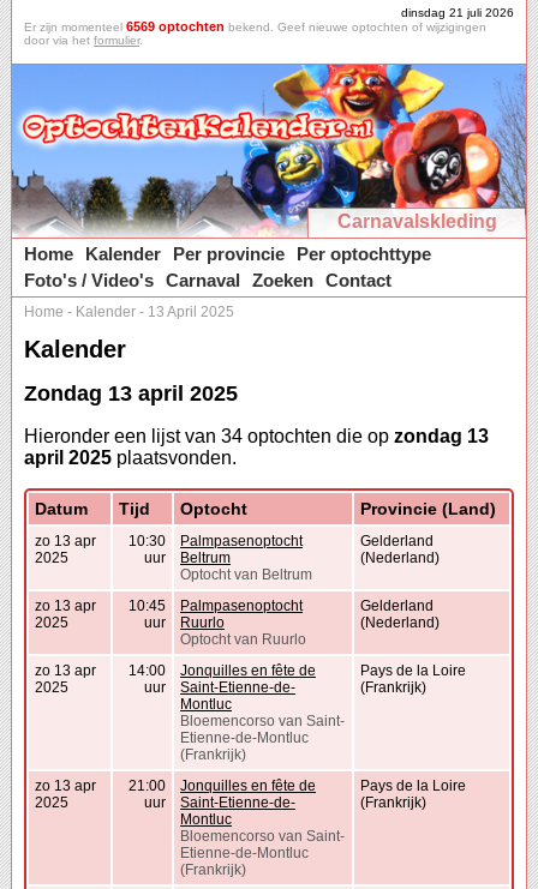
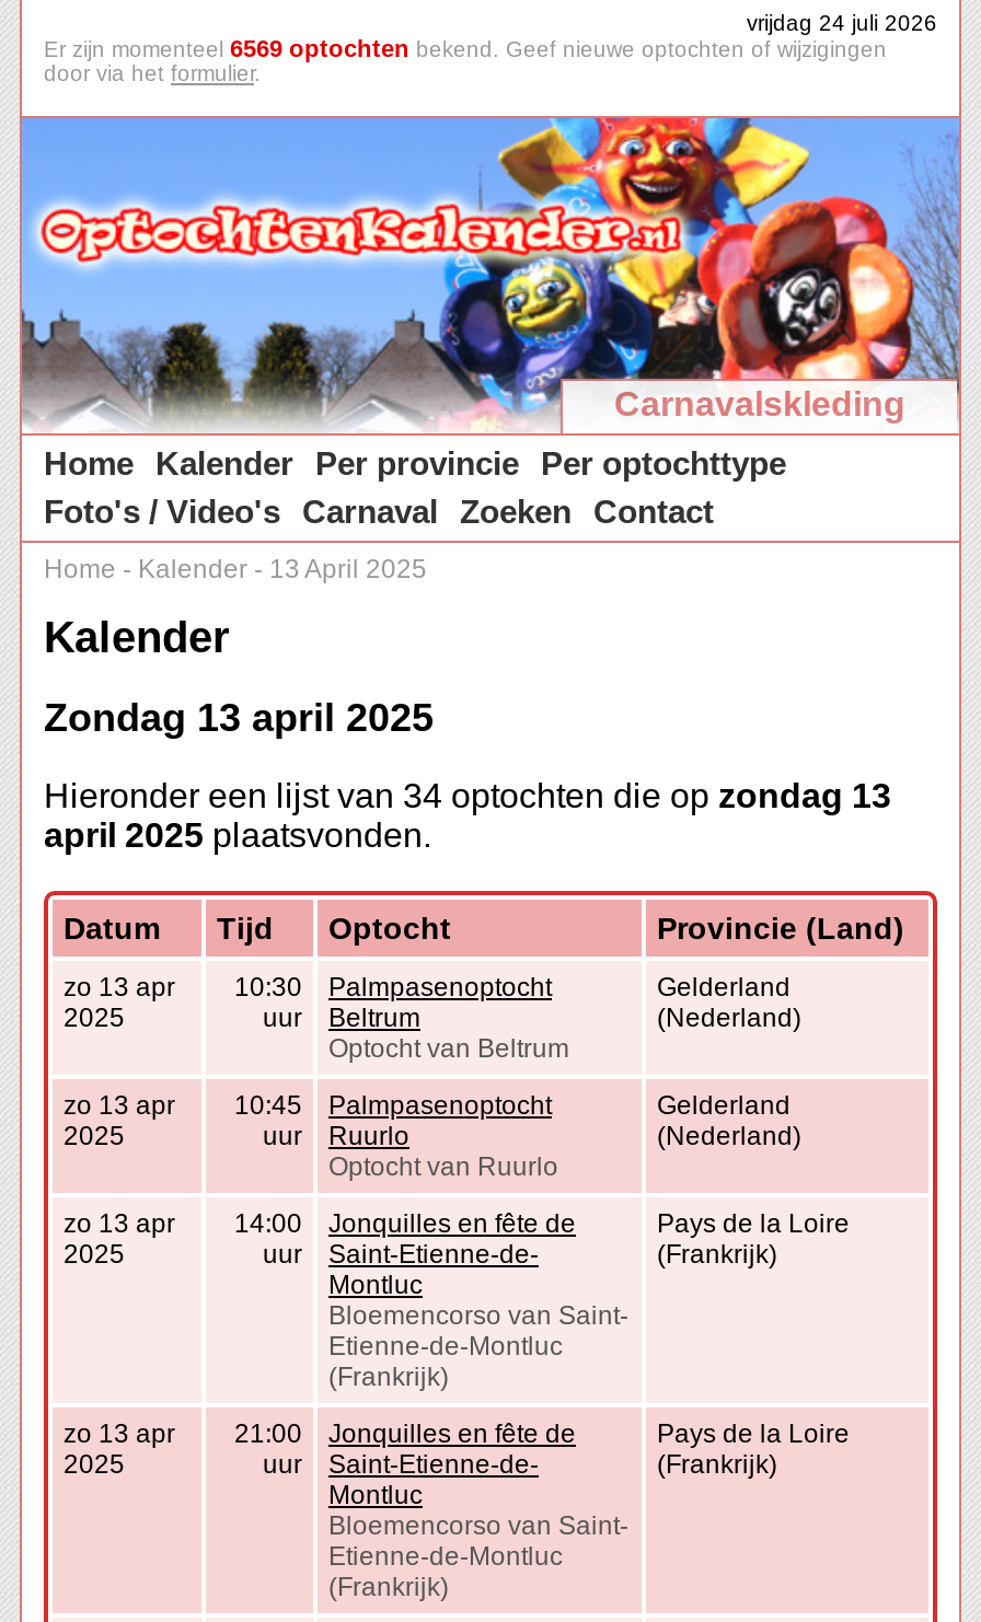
- dinsdag 21 juli 2026
+ vrijdag 24 juli 2026
